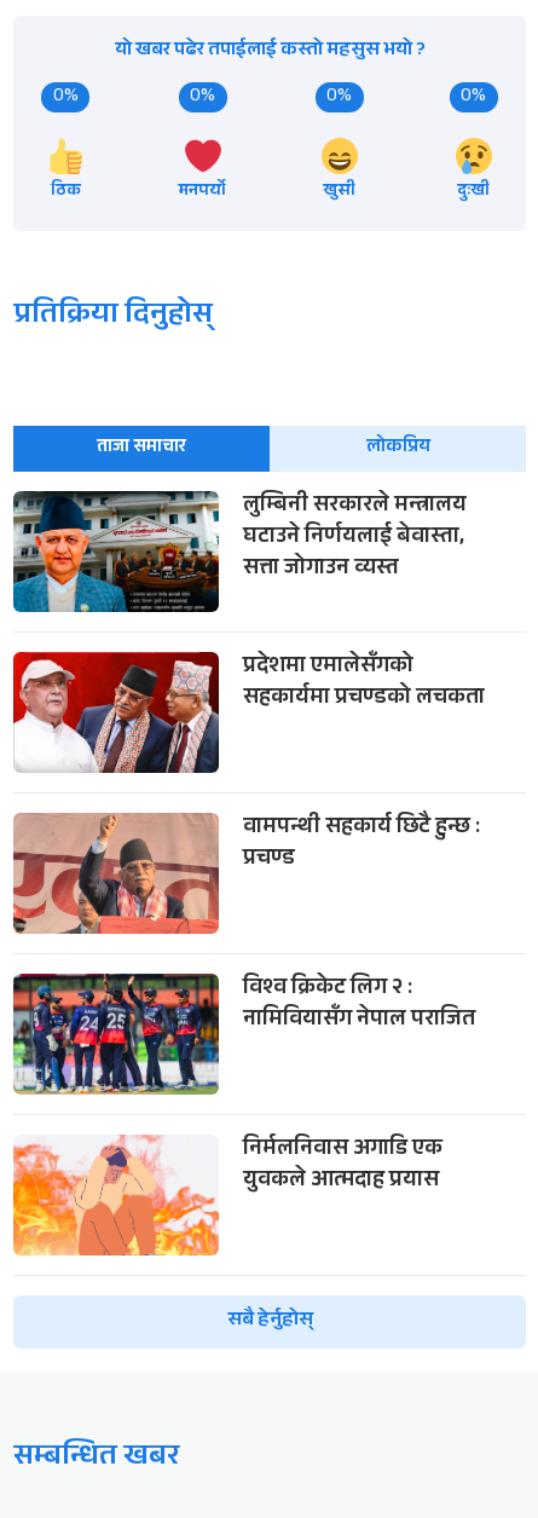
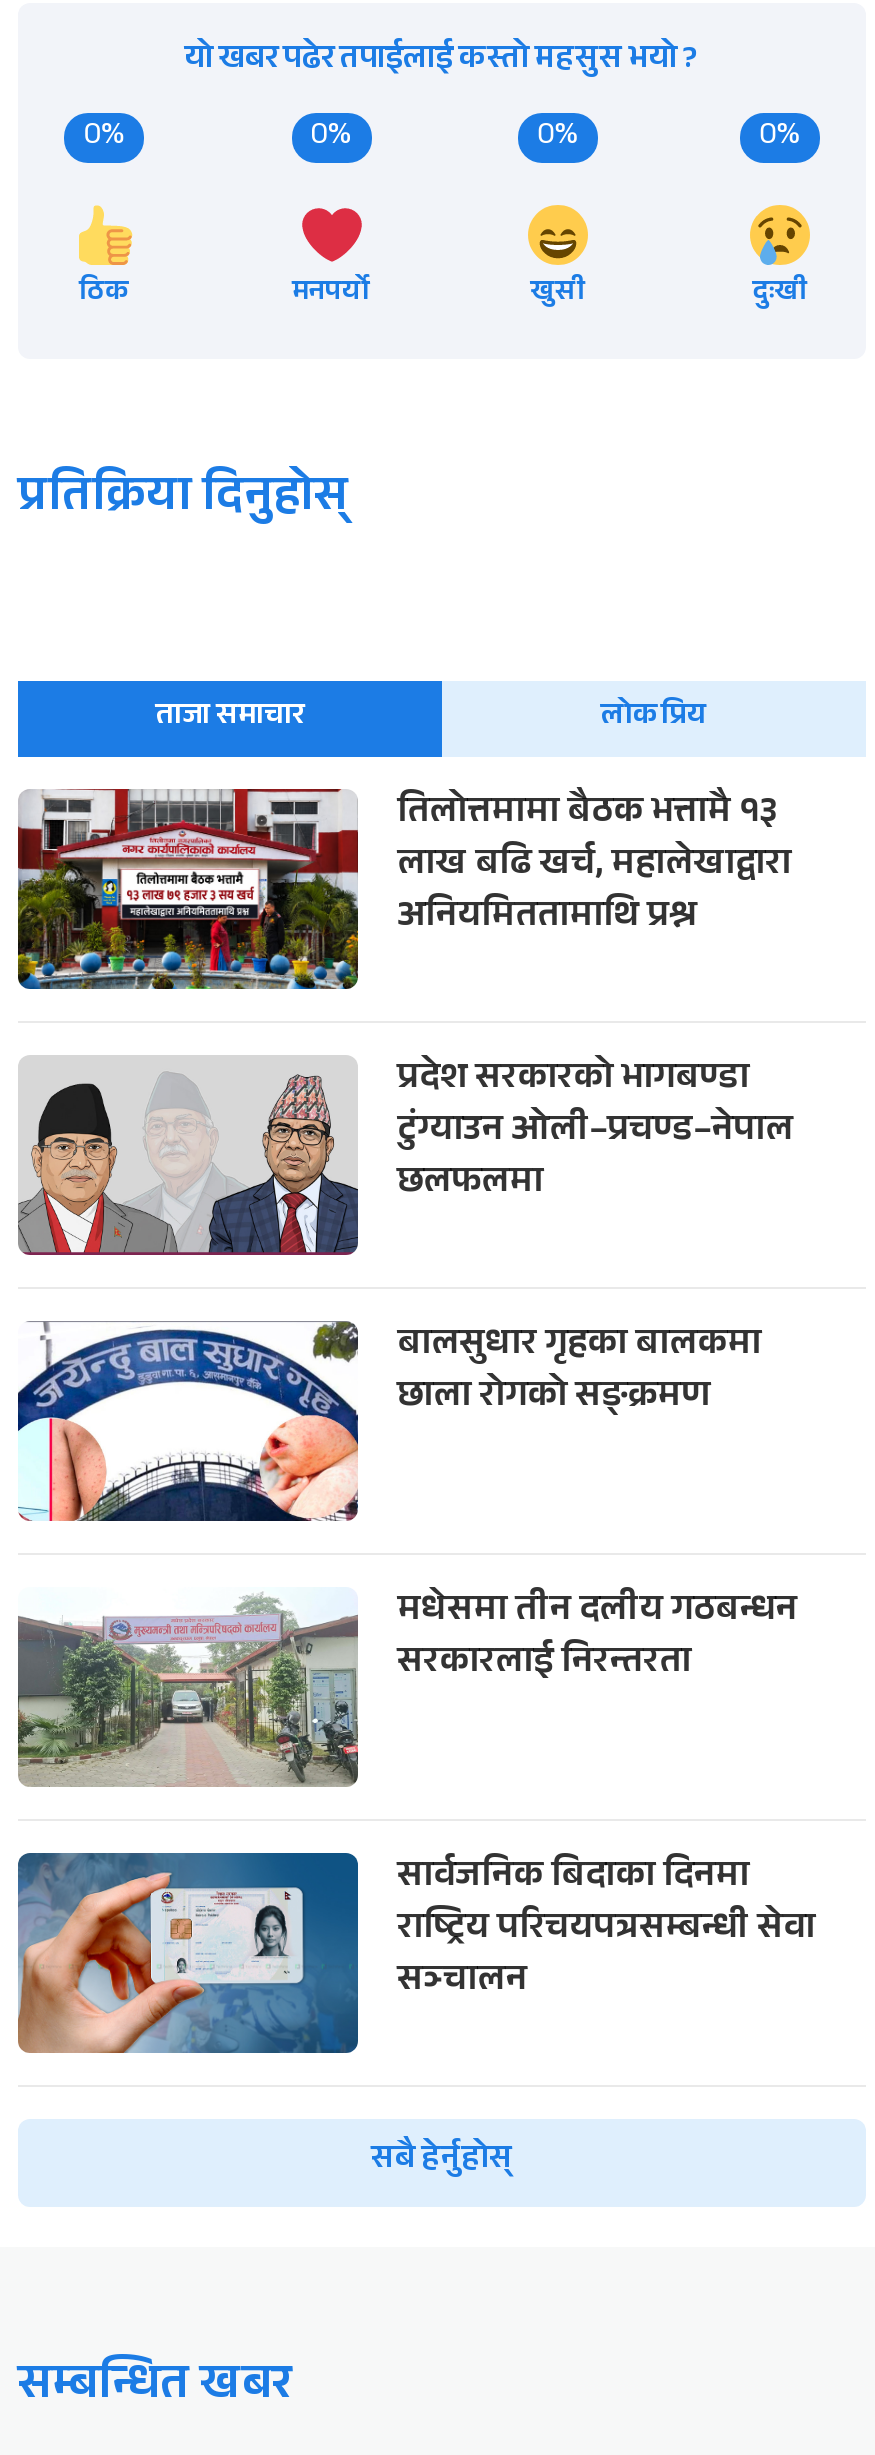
- [image]
- लुम्बिनी सरकारले मन्त्रालय
- घटाउने निर्णयलाई बेवास्ता,
- सत्ता जोगाउन व्यस्त
+ [image]
+ तिलोत्तमामा बैठक भत्तामै १३
+ लाख बढि खर्च, महालेखाद्वारा
+ अनियमिततामाथि प्रश्न

- [image]
- प्रदेशमा एमालेसँगको
- सहकार्यमा प्रचण्डको लचकता
+ [image]
+ प्रदेश सरकारको भागबण्डा
+ टुंग्याउन ओली–प्रचण्ड–नेपाल
+ छलफलमा

- [image]
- वामपन्थी सहकार्य छिटै हुन्छ :
- प्रचण्ड
+ [image]
+ बालसुधार गृहका बालकमा
+ छाला रोगको सङ्क्रमण

- [image]
- विश्व क्रिकेट लिग २ :
- नामिवियासँग नेपाल पराजित
+ [image]
+ मधेसमा तीन दलीय गठबन्धन
+ सरकारलाई निरन्तरता

- [image]
- निर्मलनिवास अगाडि एक
- युवकले आत्मदाह प्रयास
+ [image]
+ सार्वजनिक बिदाका दिनमा
+ राष्ट्रिय परिचयपत्रसम्बन्धी सेवा
+ सञ्चालन
